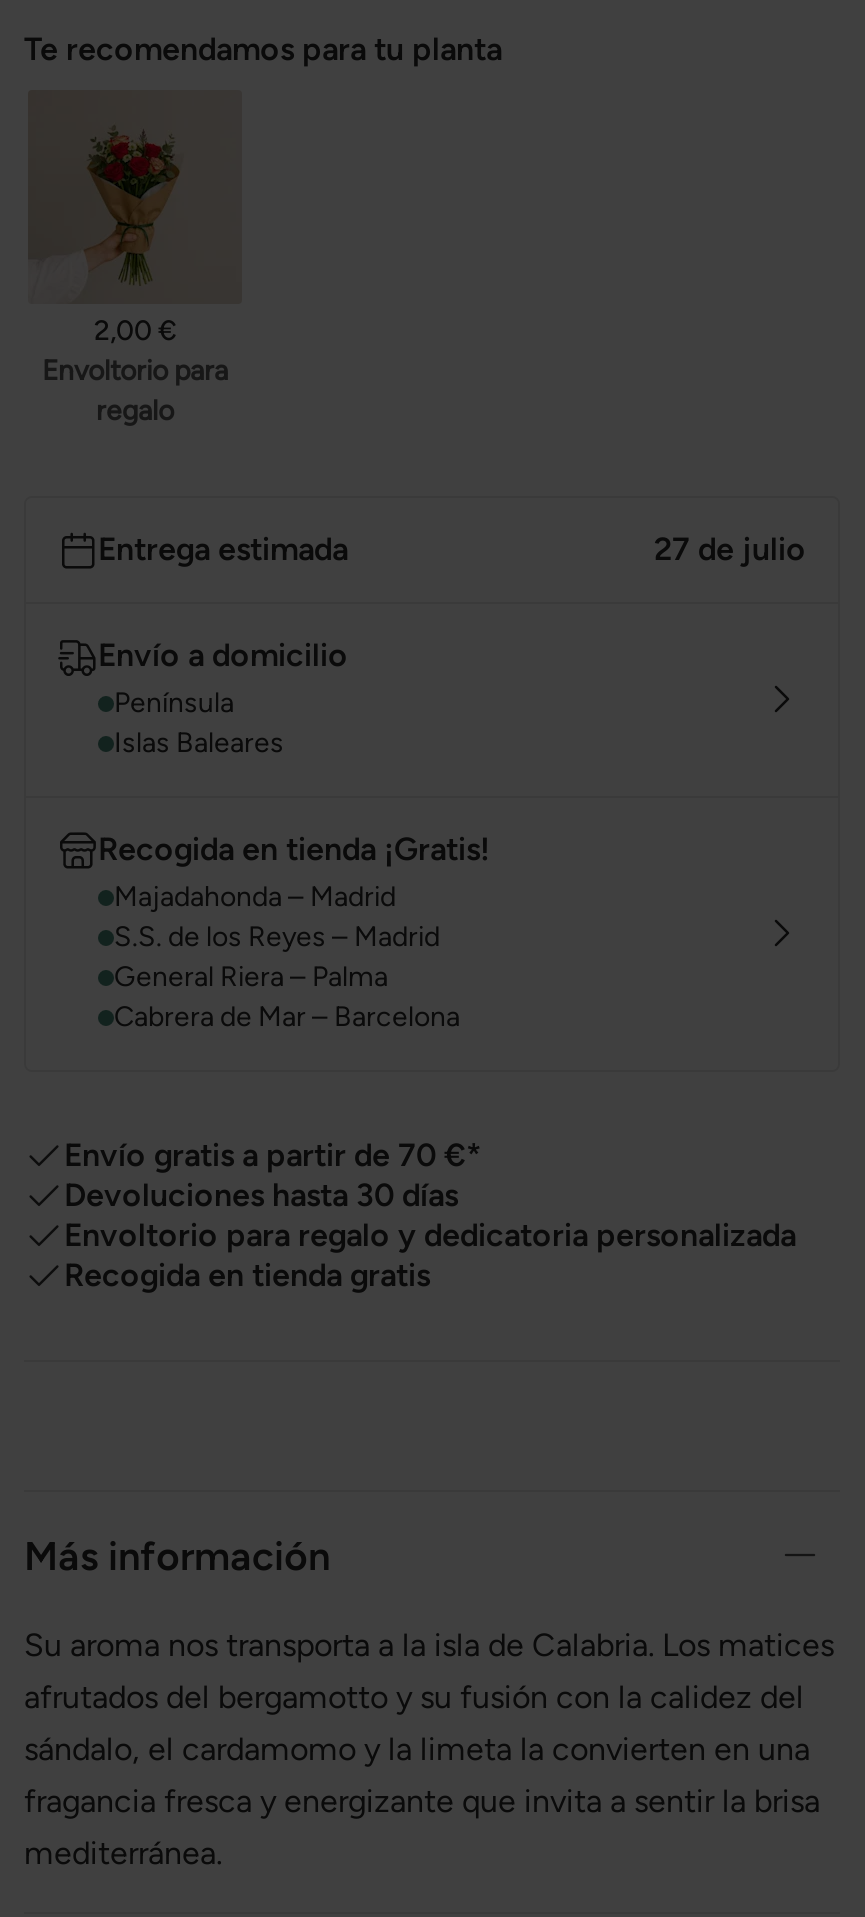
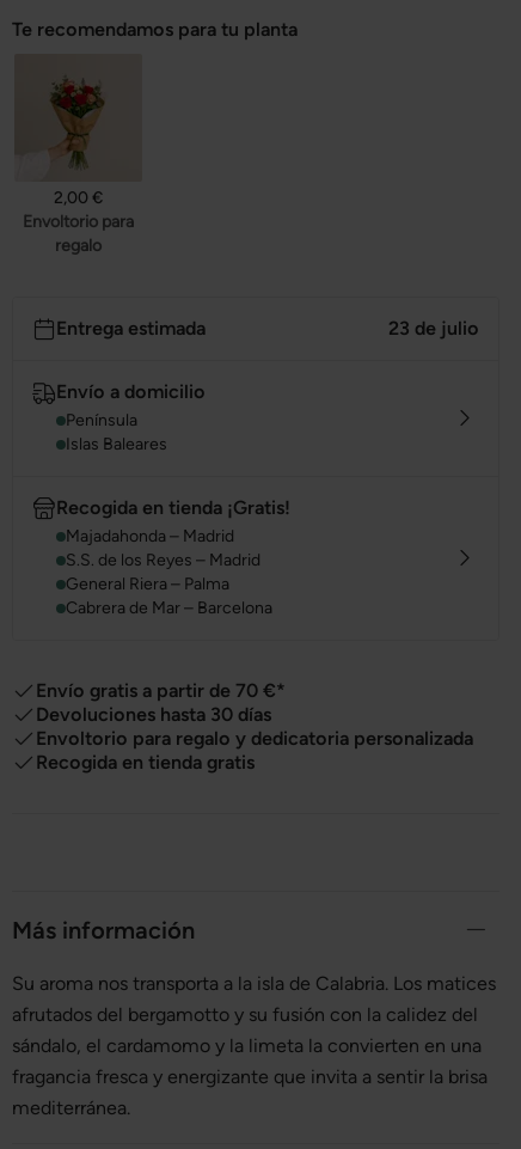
- 27 de julio
+ 23 de julio
